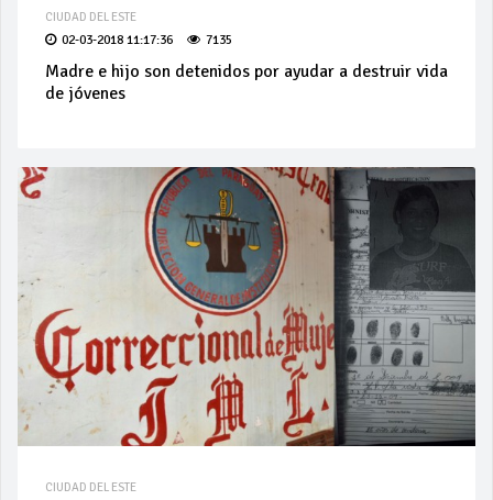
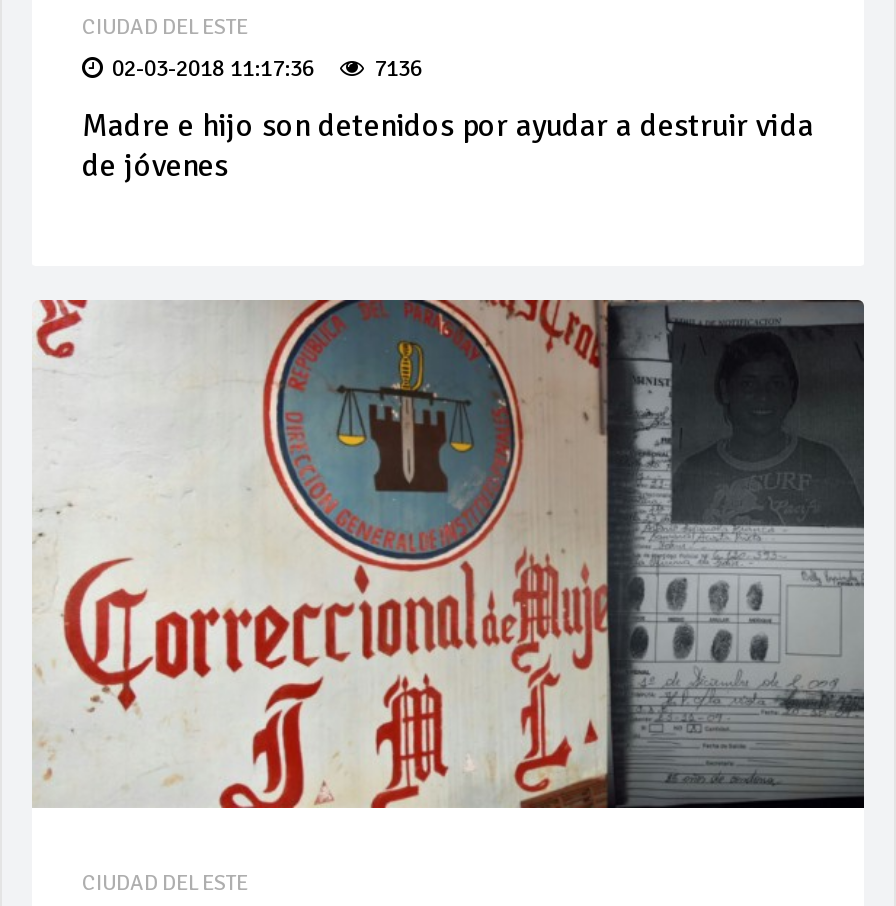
- 02-03-2018 11:17:36 7135
+ 02-03-2018 11:17:36 7136
